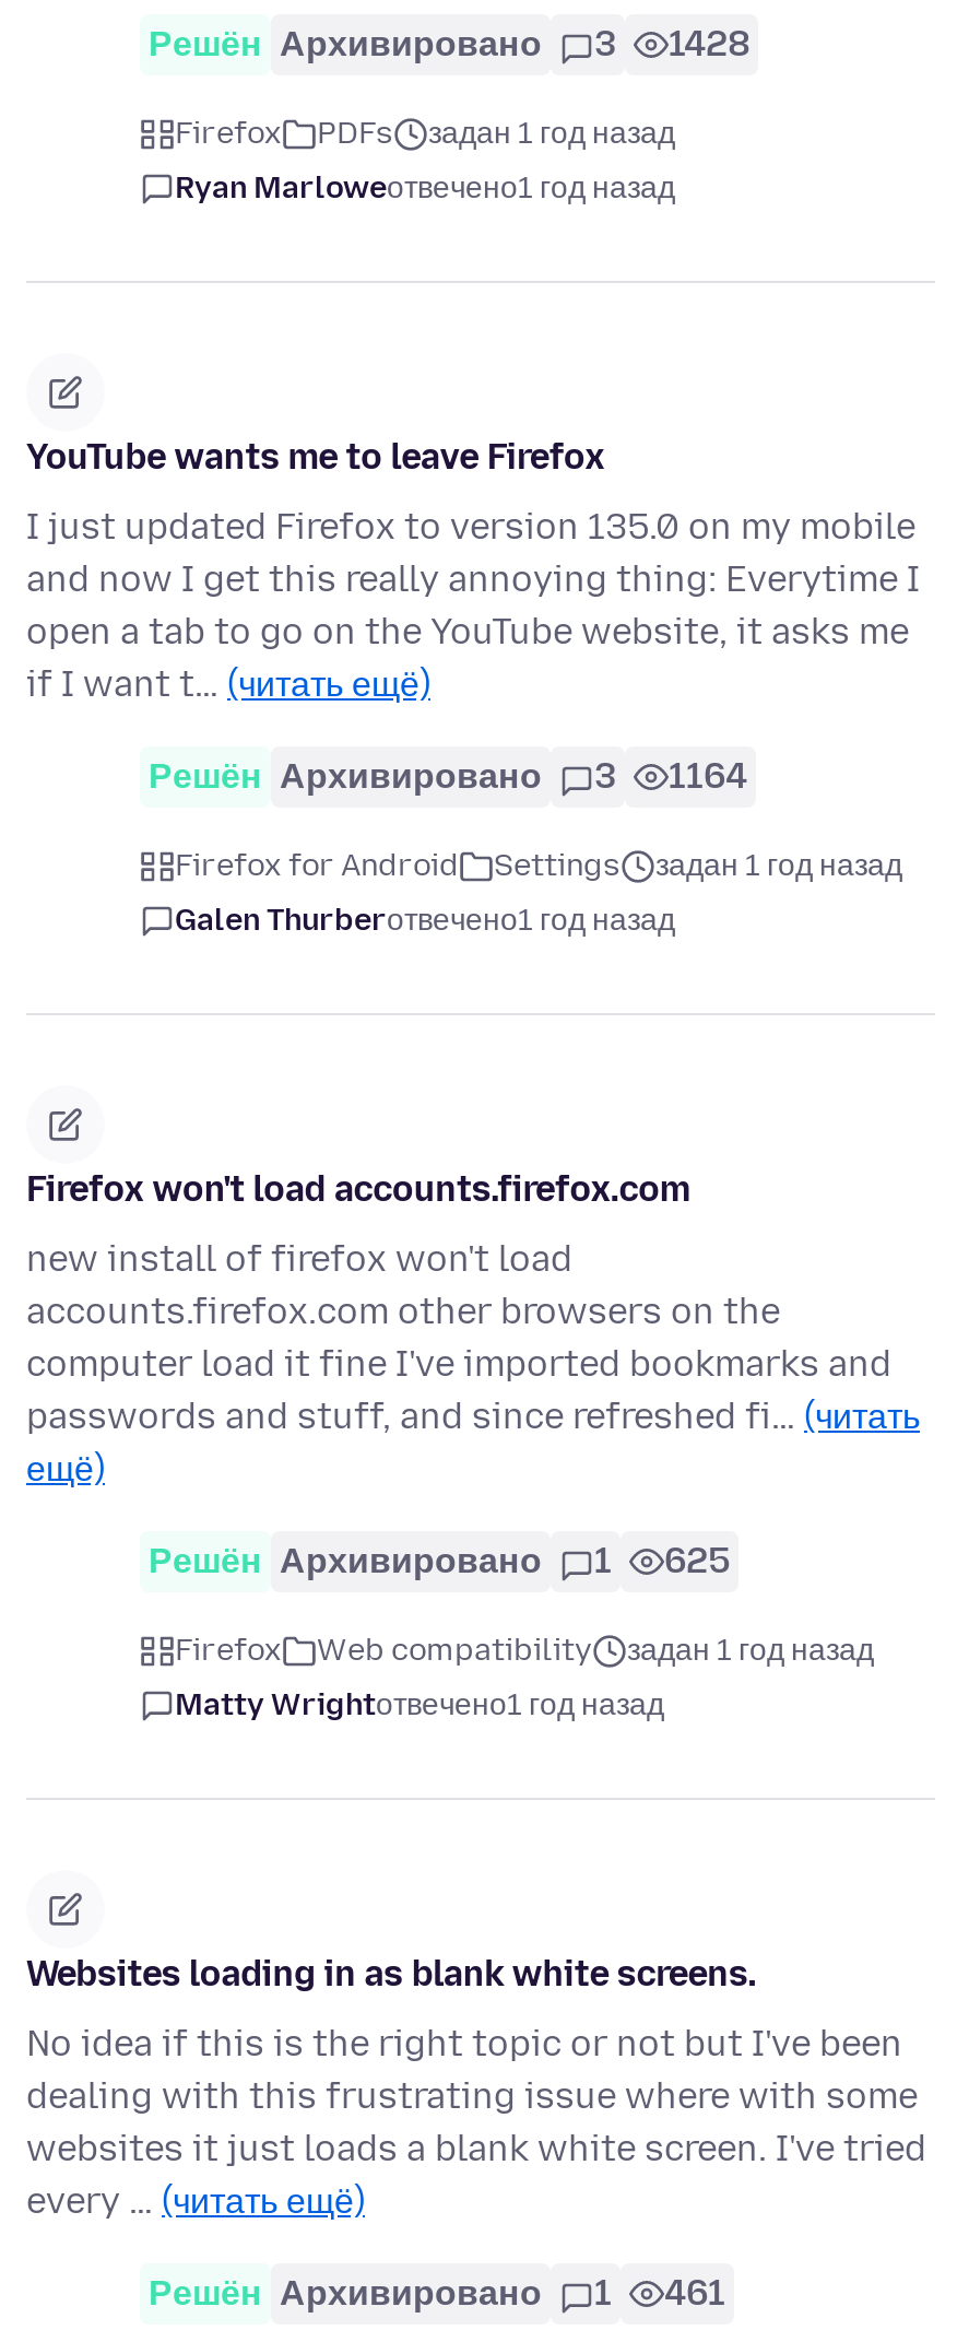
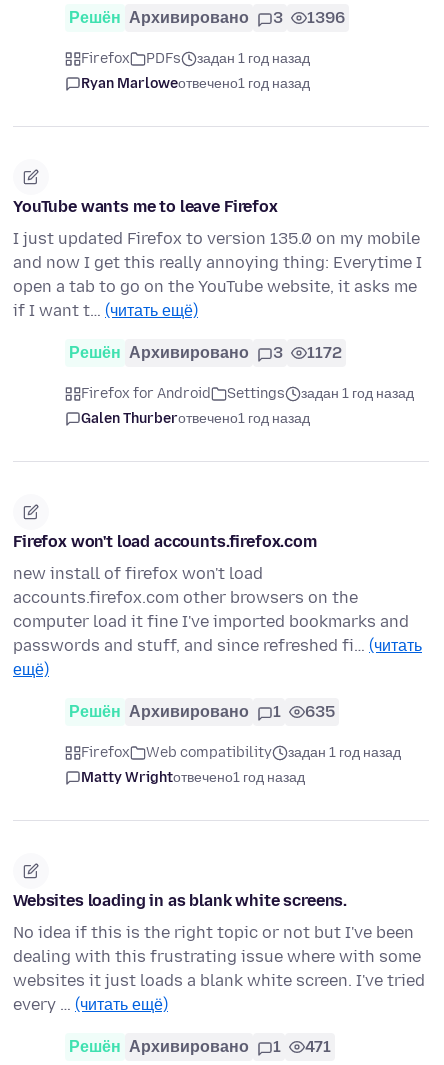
- Решён Архивировано 3 1428
+ Решён Архивировано 3 1396

- Решён Архивировано 3 1164
+ Решён Архивировано 3 1172

- Решён Архивировано 1 625
+ Решён Архивировано 1 635

- Решён Архивировано 1 461
+ Решён Архивировано 1 471
